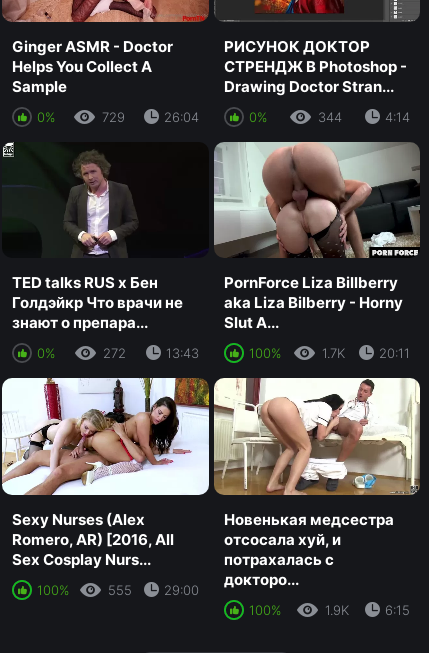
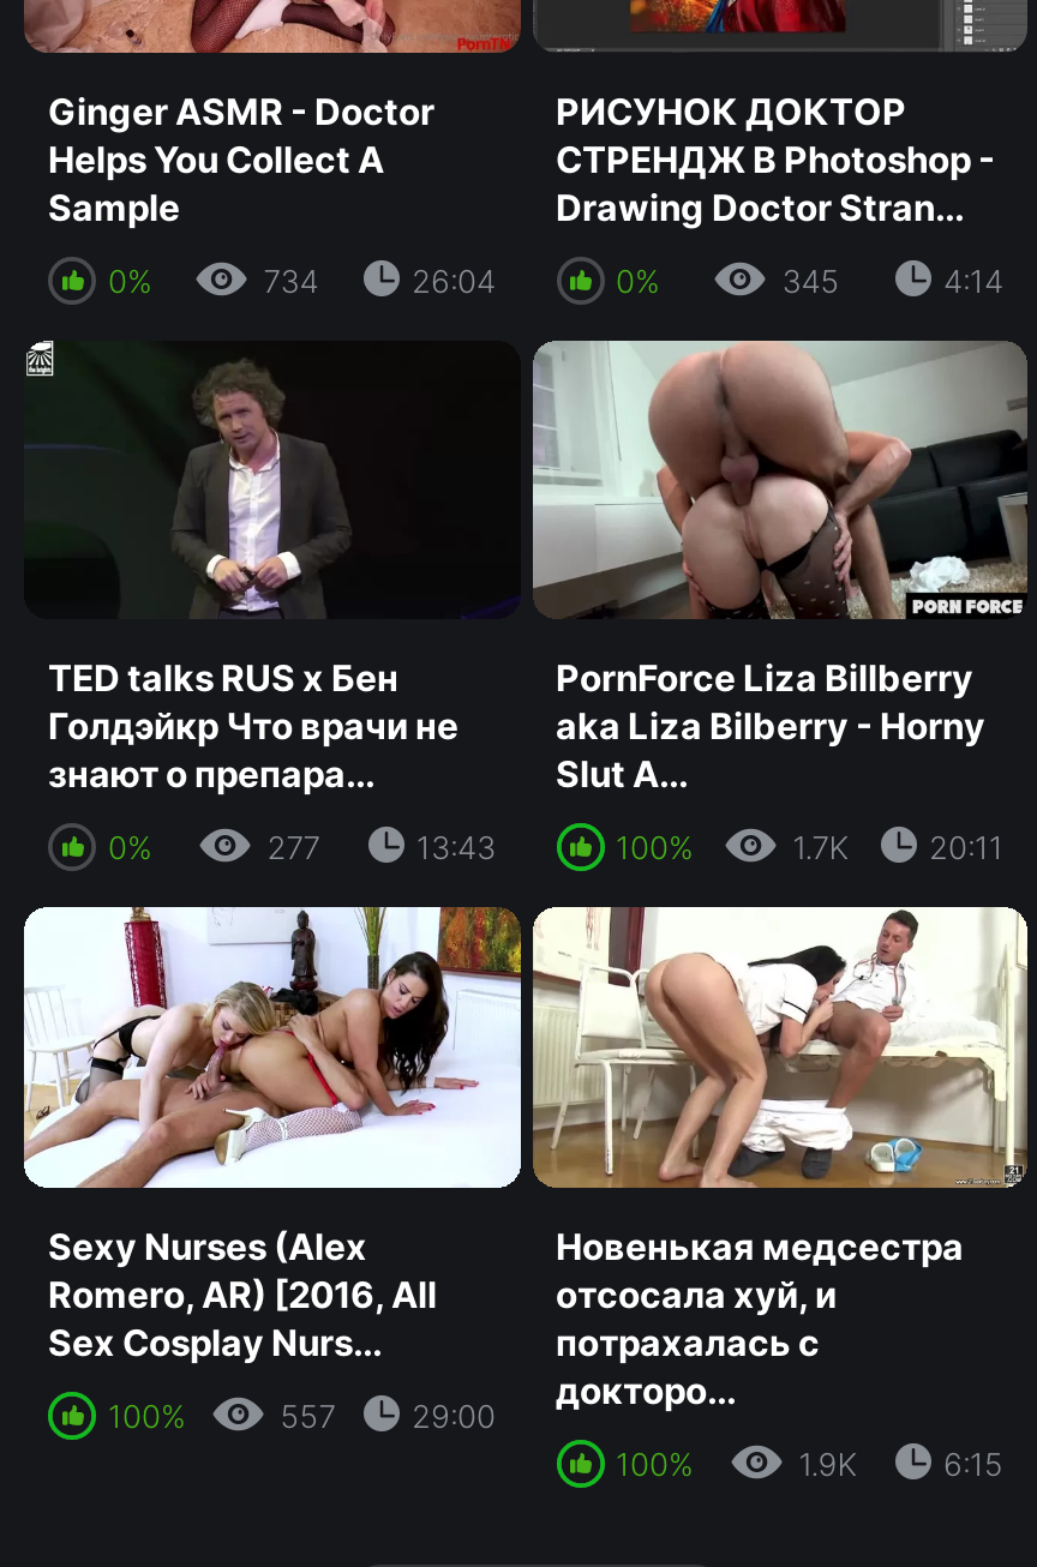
- 729
+ 734

- 344
+ 345

- 272
+ 277

- 555 29:00
+ 557 29:00
